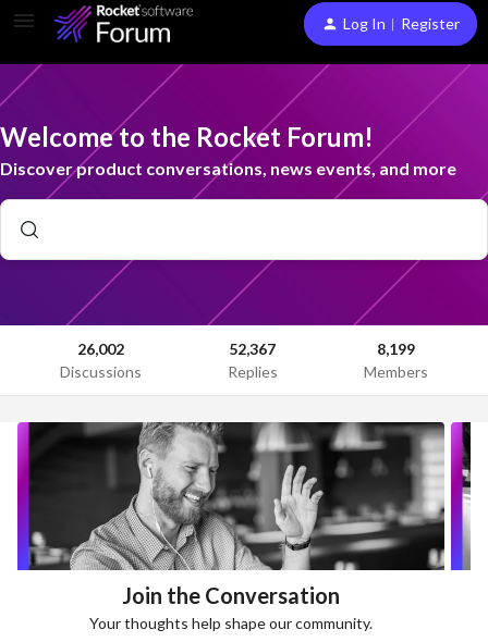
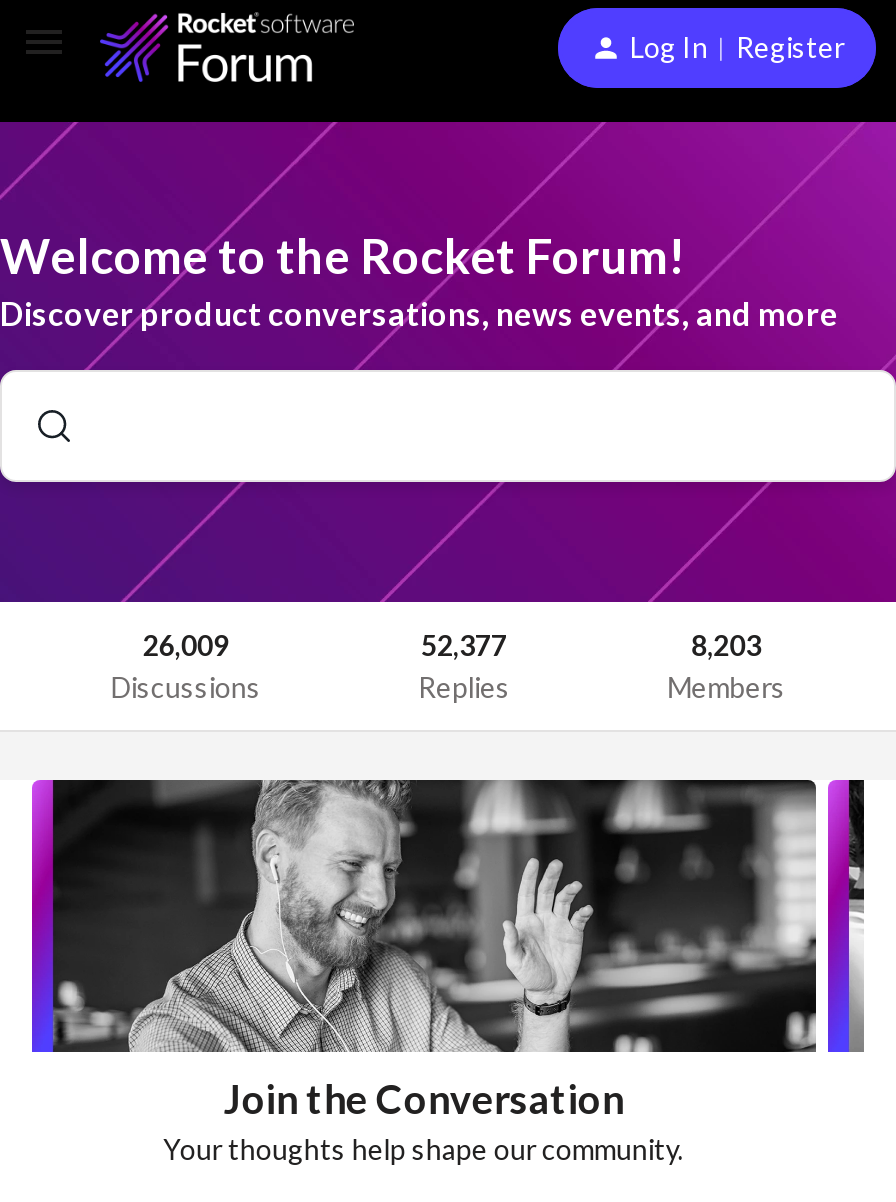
- 26,002
+ 26,009

- 52,367
+ 52,377

- 8,199
+ 8,203
